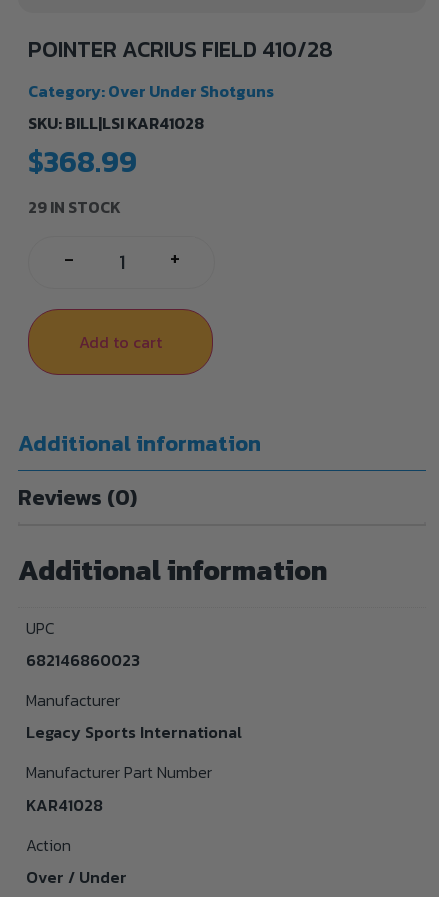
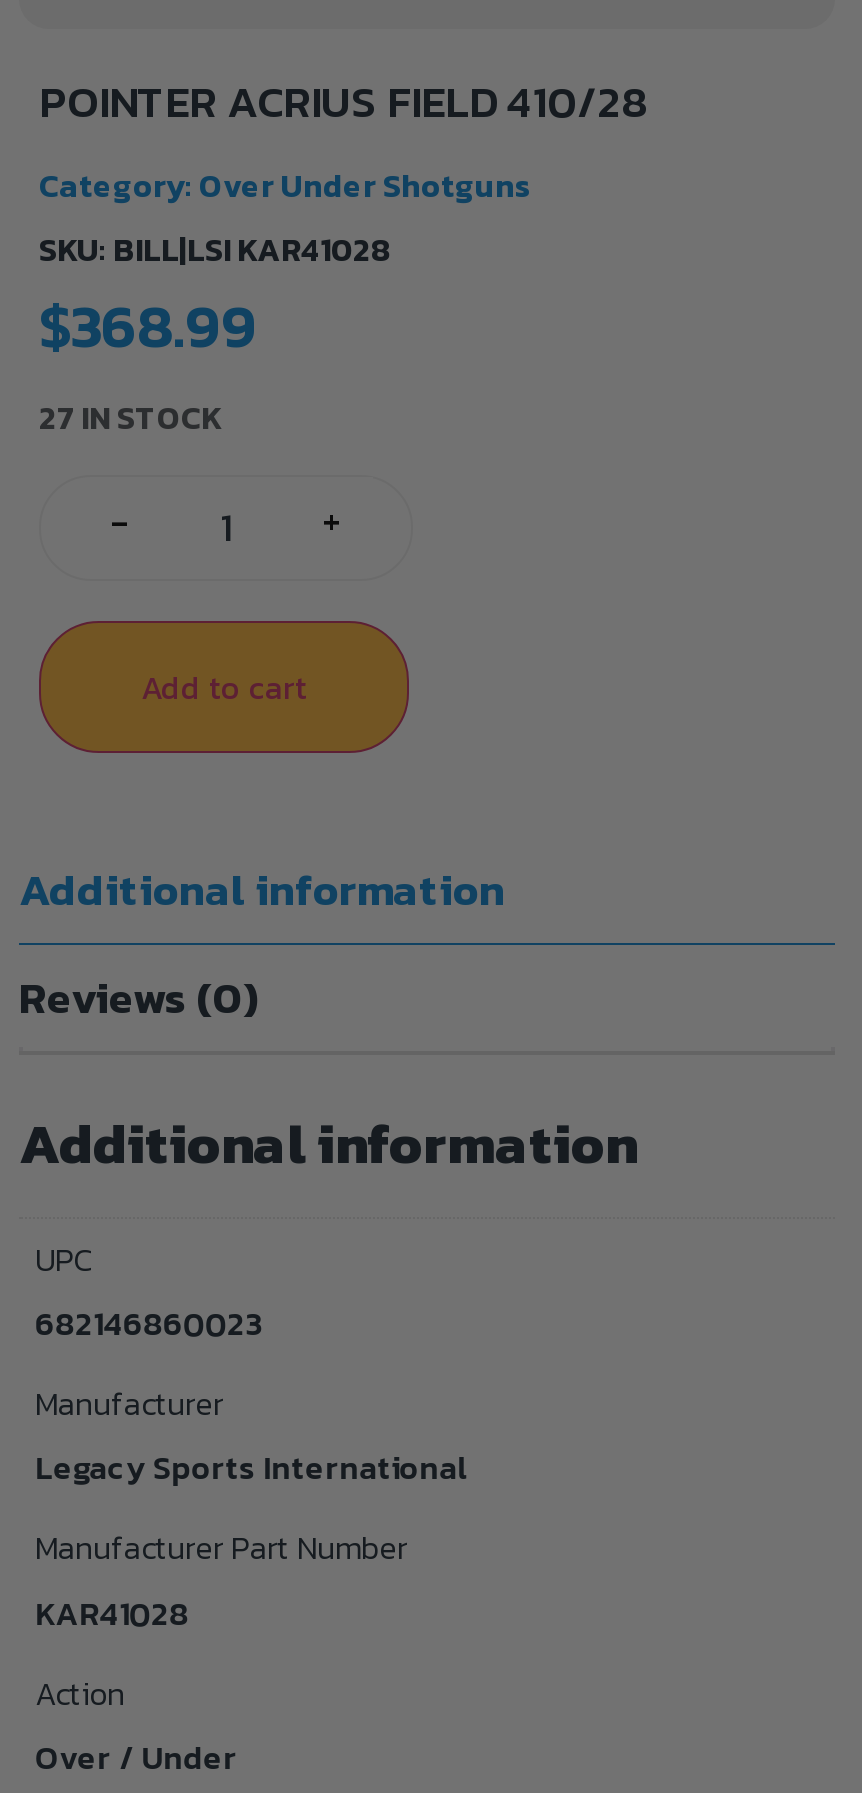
- 29 IN STOCK
+ 27 IN STOCK
